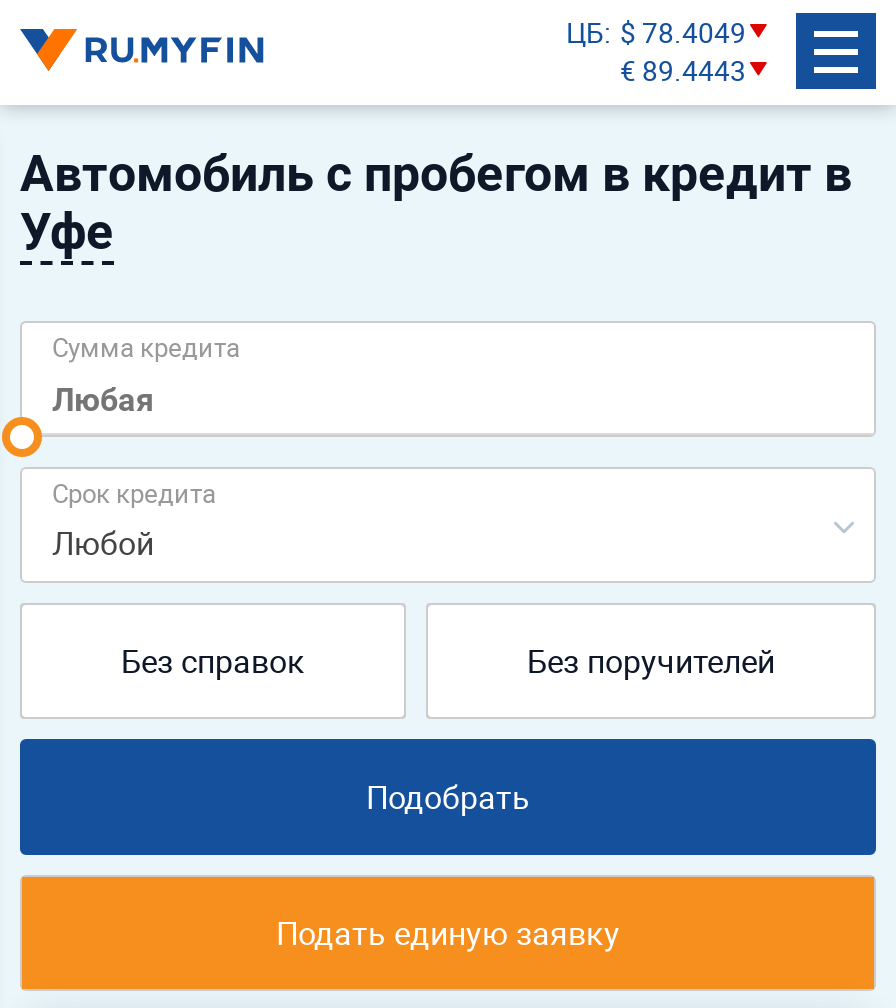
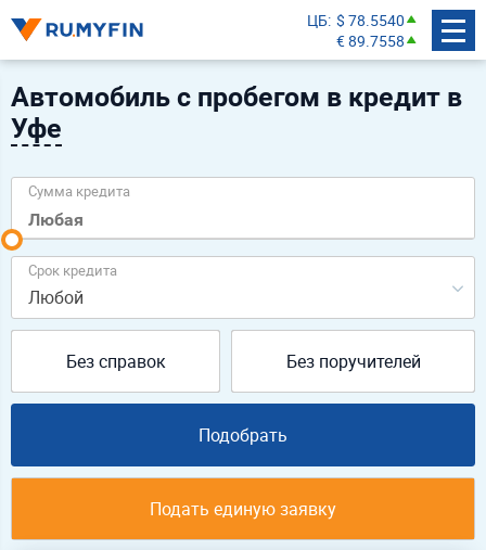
- ЦБ $ 78.4049
+ ЦБ $ 78.5540

- € 89.4443
+ € 89.7558
